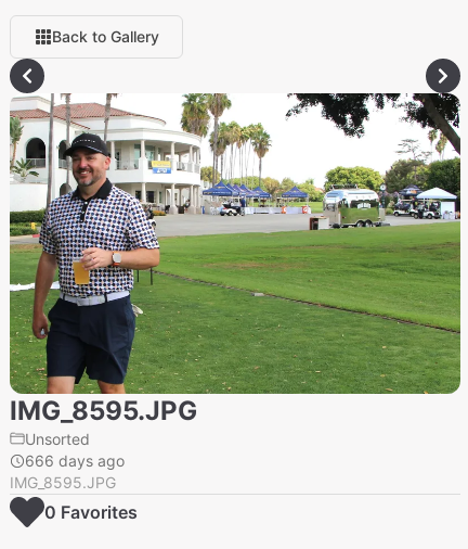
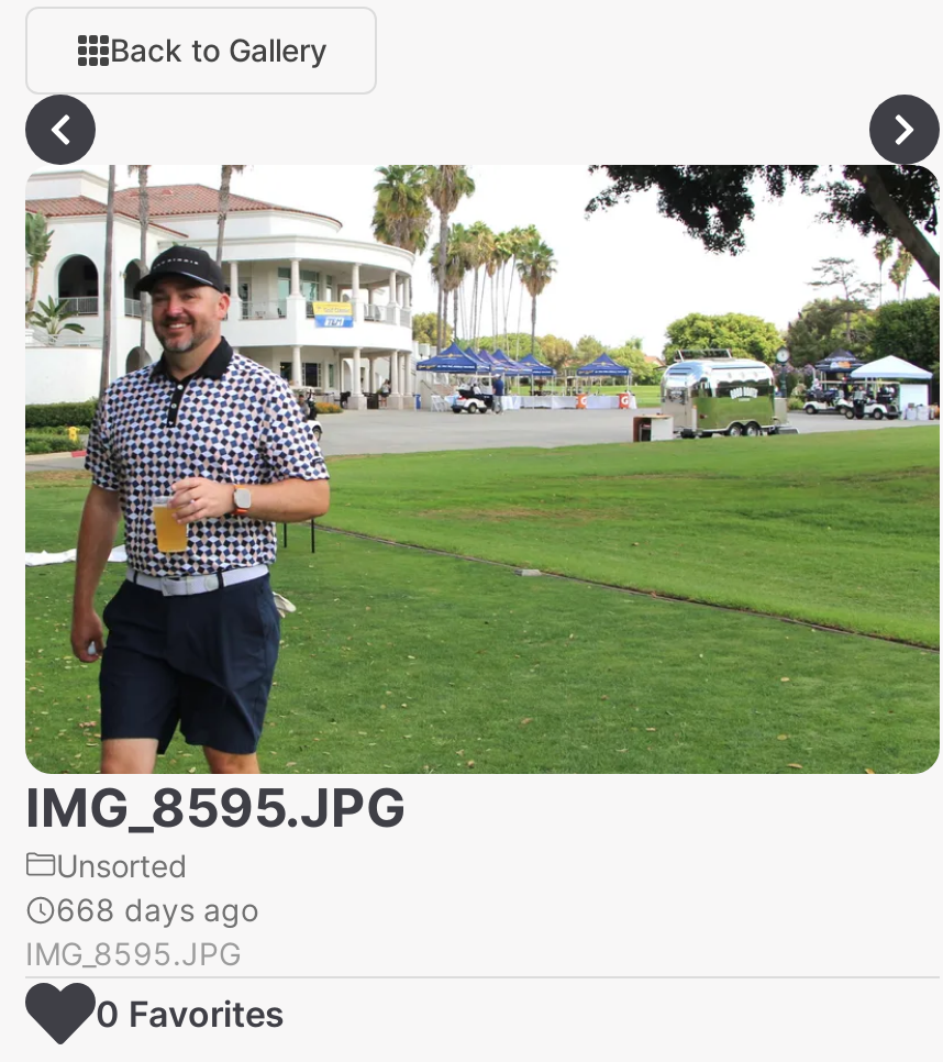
- 666 days ago
+ 668 days ago
